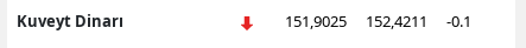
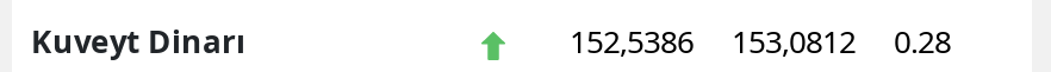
- 151,9025
+ 152,5386

- 152,4211
+ 153,0812

- -0.1
+ 0.28
